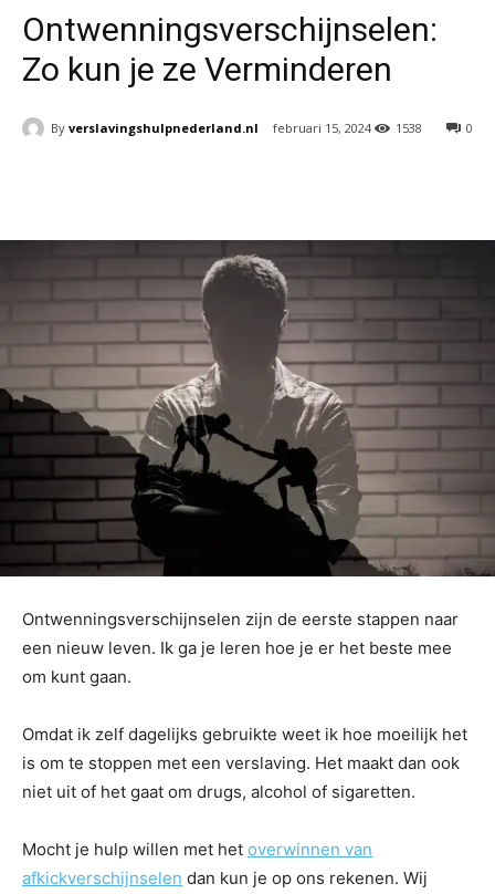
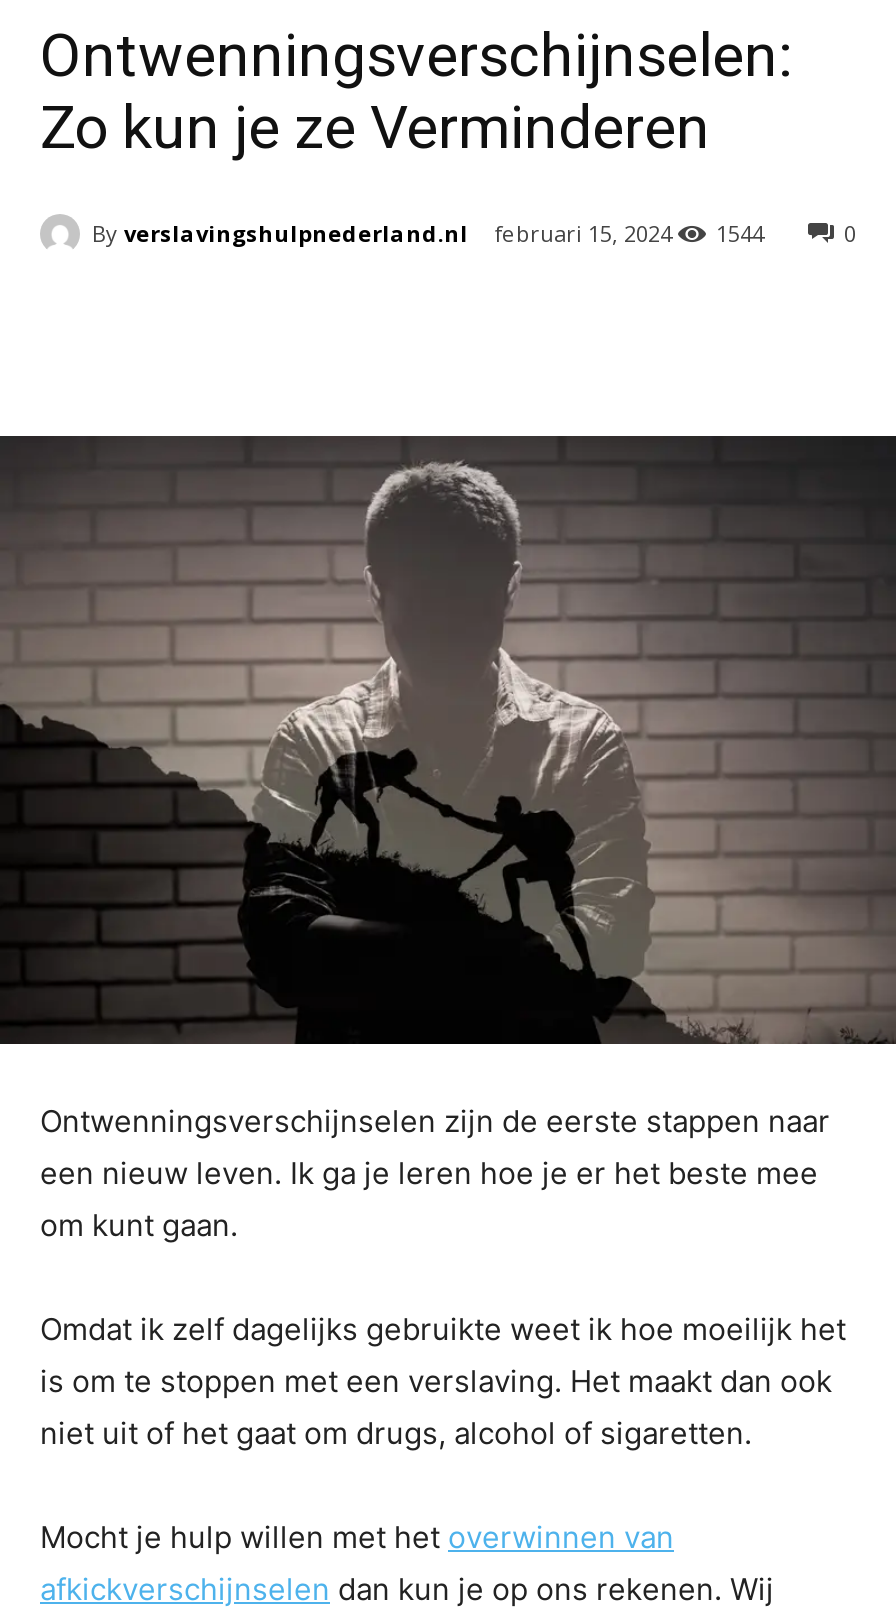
- By verslavingshulpnederland.nl februari 15, 2024 1538
+ By verslavingshulpnederland.nl februari 15, 2024 1544
